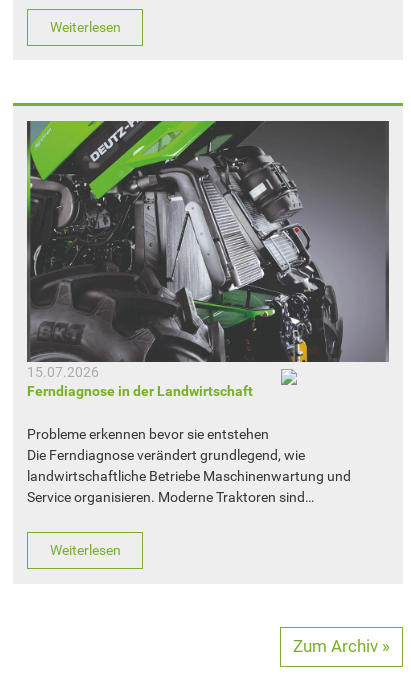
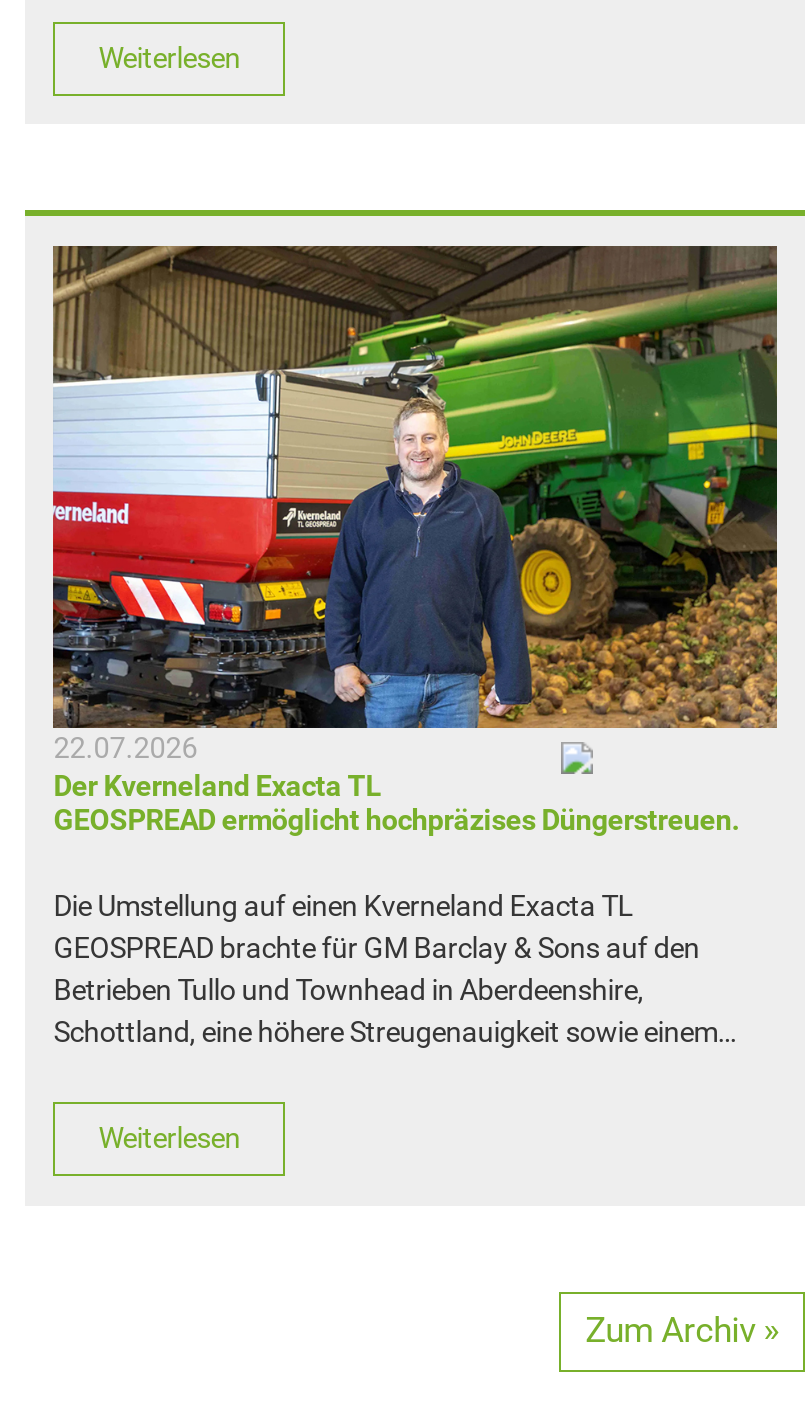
- [image]
- 15.07.2026
- Ferndiagnose in der Landwirtschaft
+ [image]
+ 22.07.2026
+ Der Kverneland Exacta TL
+ GEOSPREAD ermöglicht hochpräzises Düngerstreuen.

- Probleme erkennen bevor sie entstehen
- Die Ferndiagnose verändert grundlegend, wie
- landwirtschaftliche Betriebe Maschinenwartung und
- Service organisieren. Moderne Traktoren sind…
+ Die Umstellung auf einen Kverneland Exacta TL
+ GEOSPREAD brachte für GM Barclay & Sons auf den
+ Betrieben Tullo und Townhead in Aberdeenshire,
+ Schottland, eine höhere Streugenauigkeit sowie einem…
